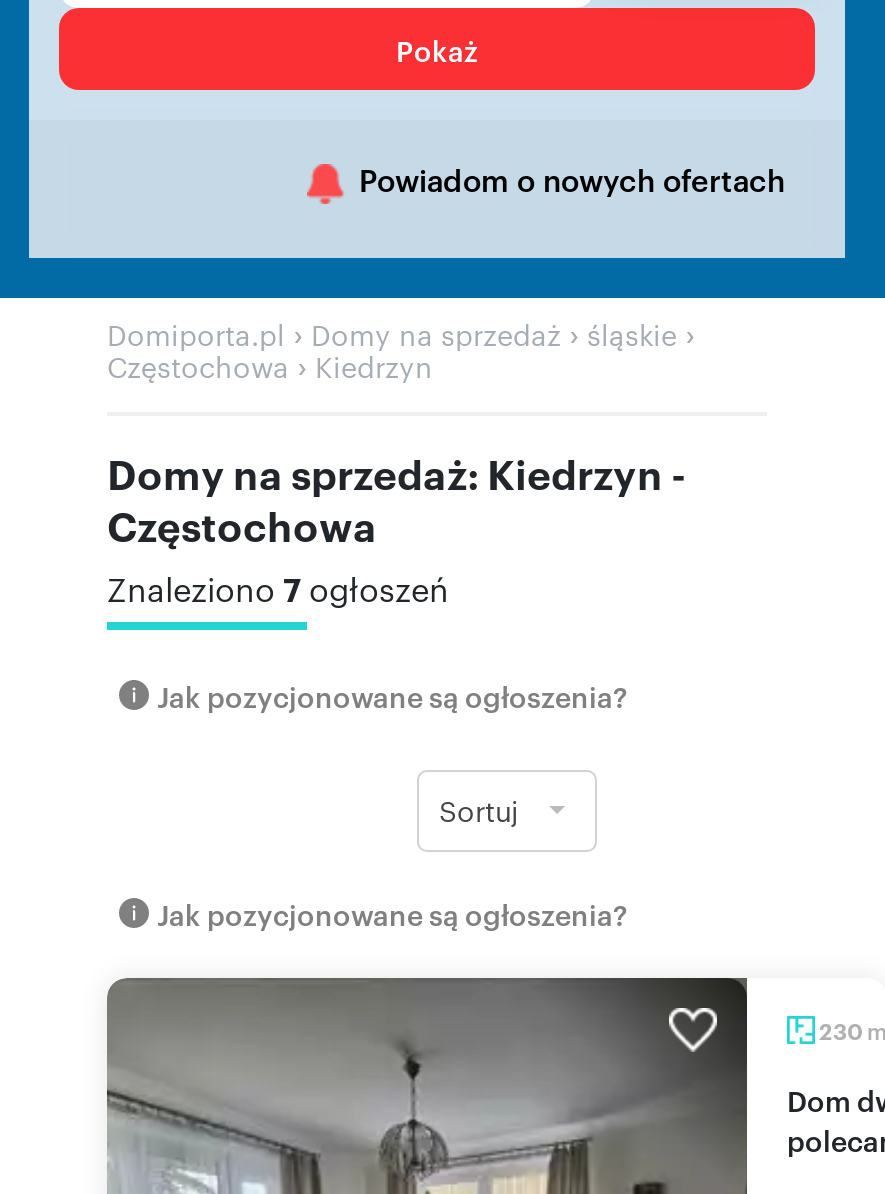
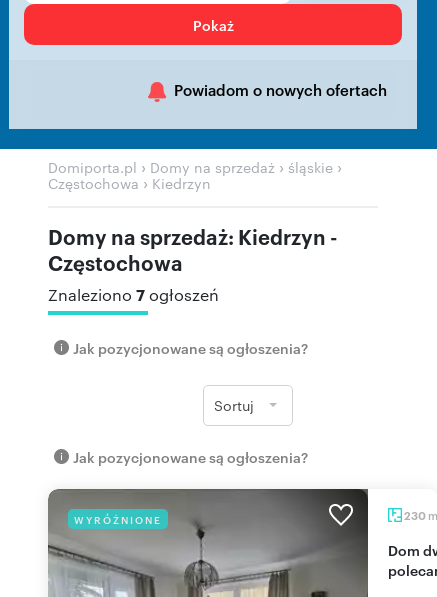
+ WYRÓŻNIONE
